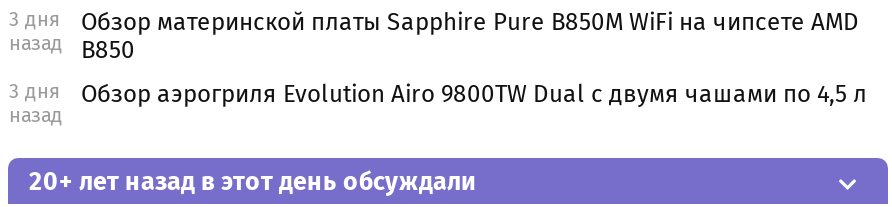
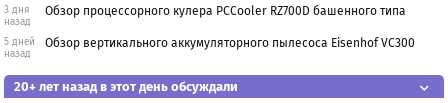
- Обзор материнской платы Sapphire Pure B850M WiFi на чипсете AMD
- B850
+ Обзор процессорного кулера PCCooler RZ700D башенного типа

- 3 дня
+ 5 дней

- Обзор аэрогриля Evolution Airo 9800TW Dual с двумя чашами по 4,5 л
+ Обзор вертикального аккумуляторного пылесоса Eisenhof VC300
